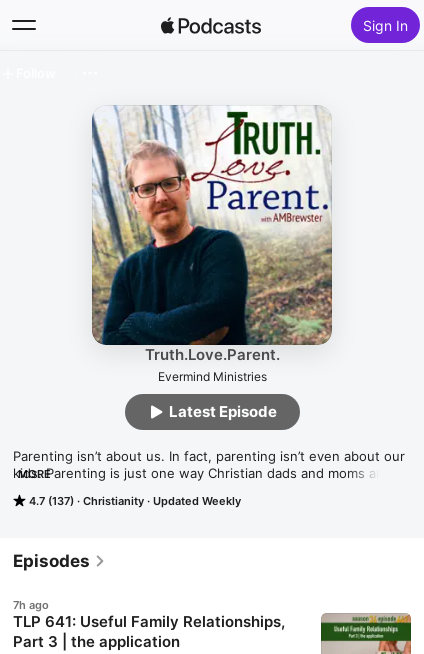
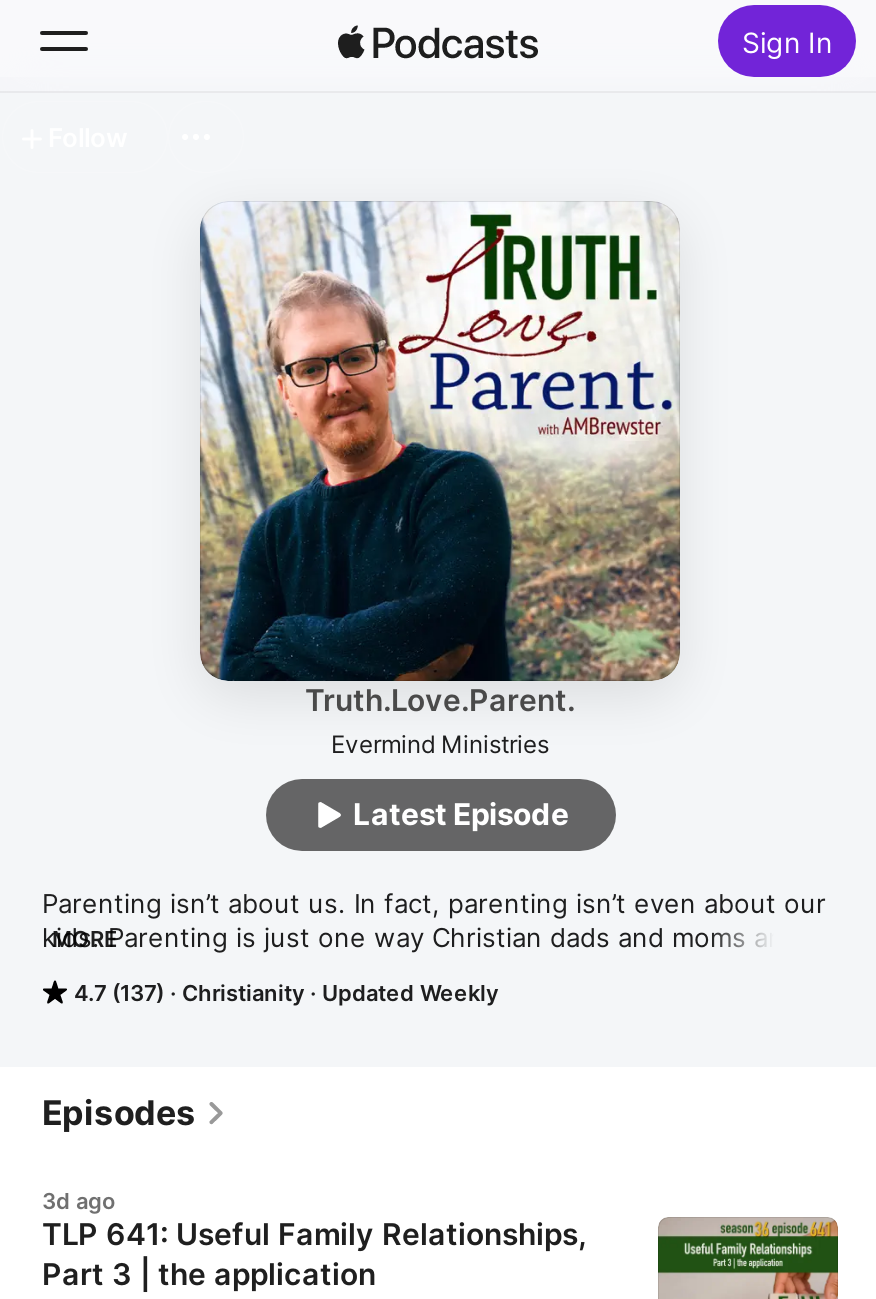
- 7h ago
+ 3d ago
